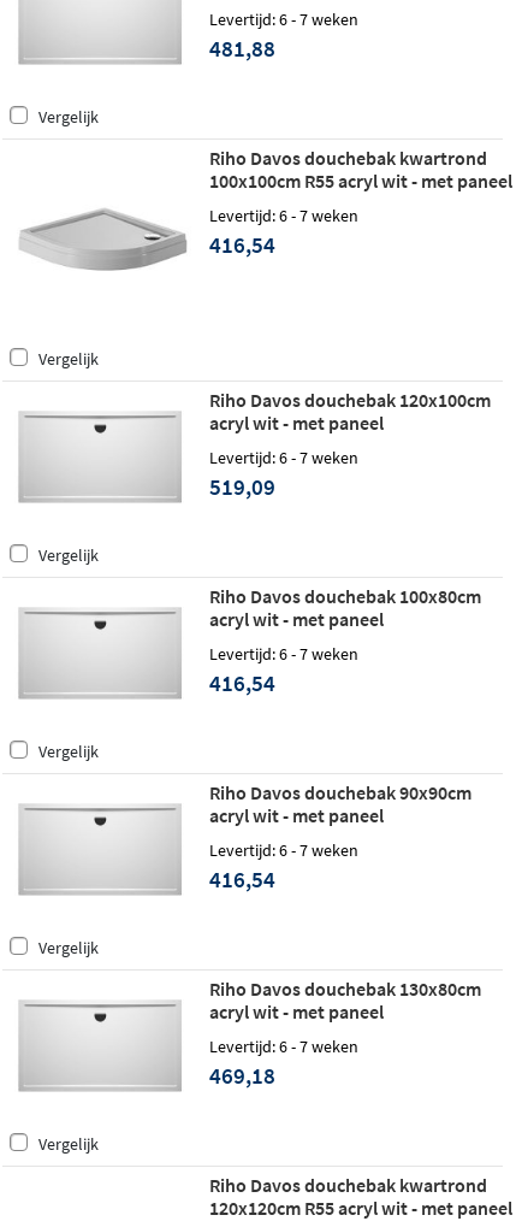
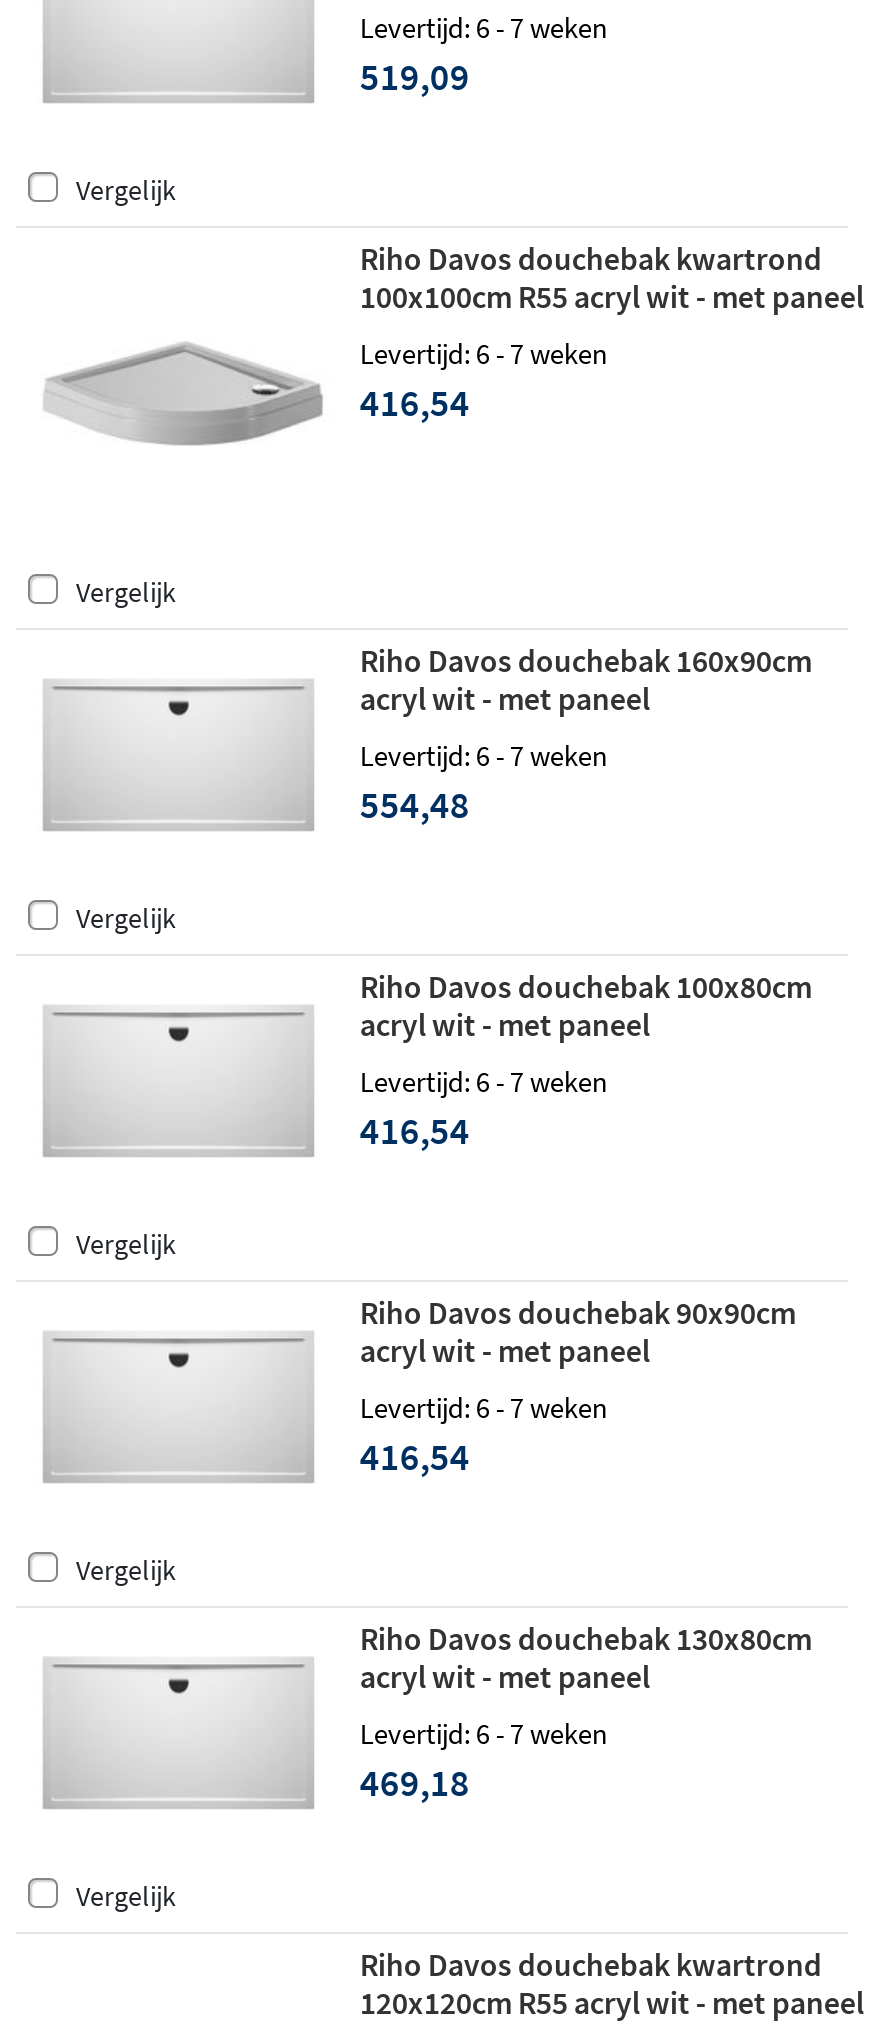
- 481,88
+ 519,09

- Riho Davos douchebak 120x100cm
+ Riho Davos douchebak 160x90cm

- 519,09
+ 554,48
